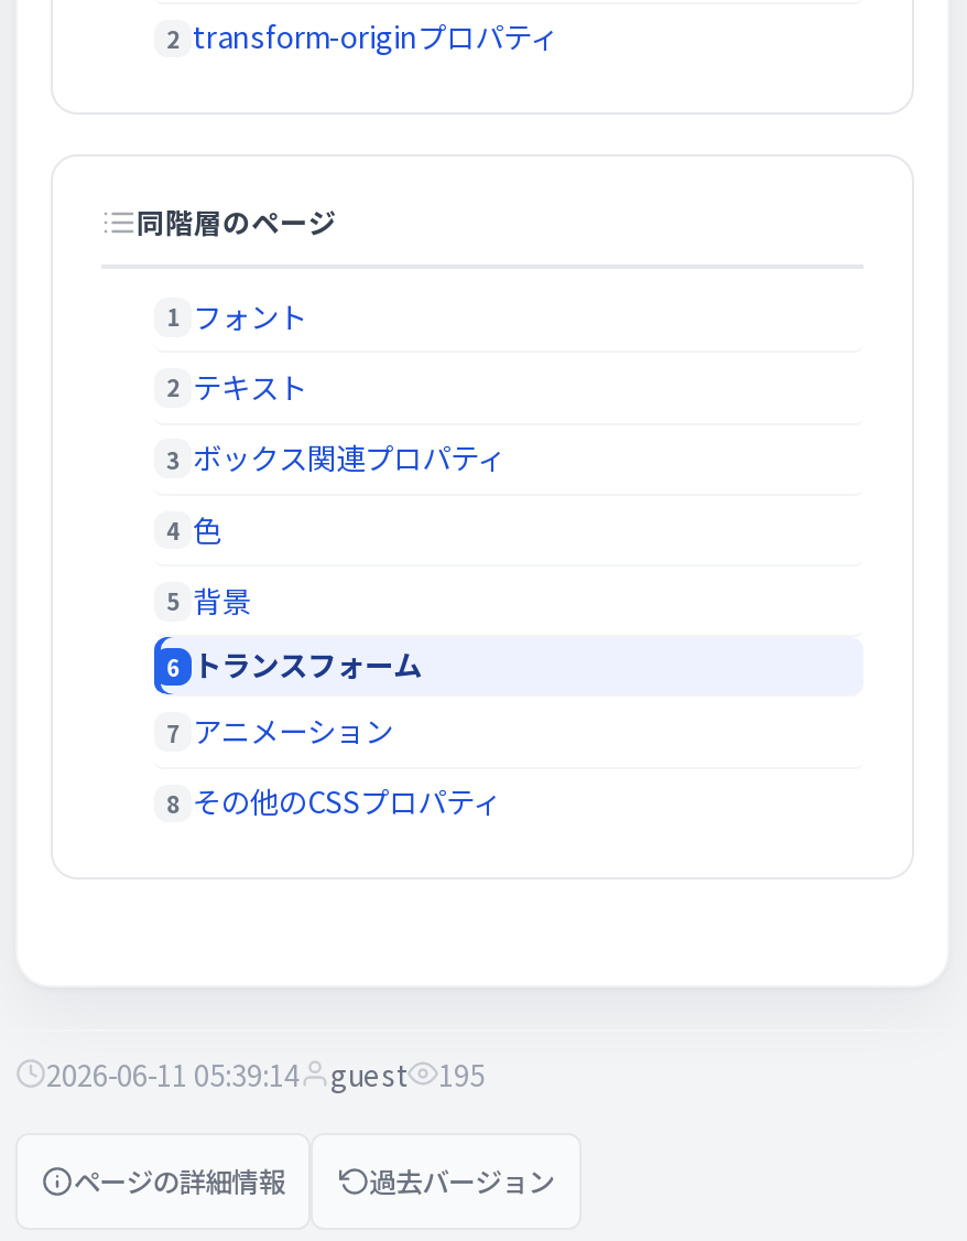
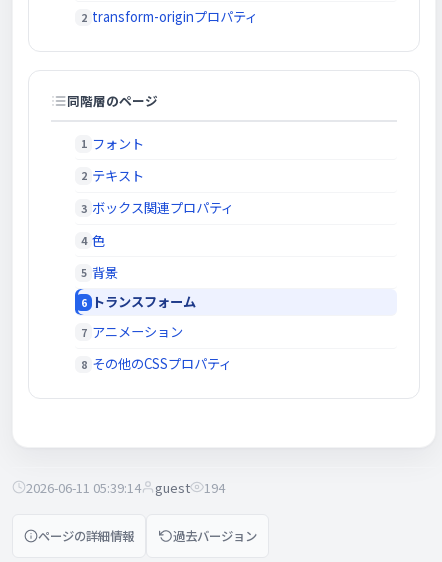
- 2026-06-11 05:39:14 guest 195
+ 2026-06-11 05:39:14 guest 194
